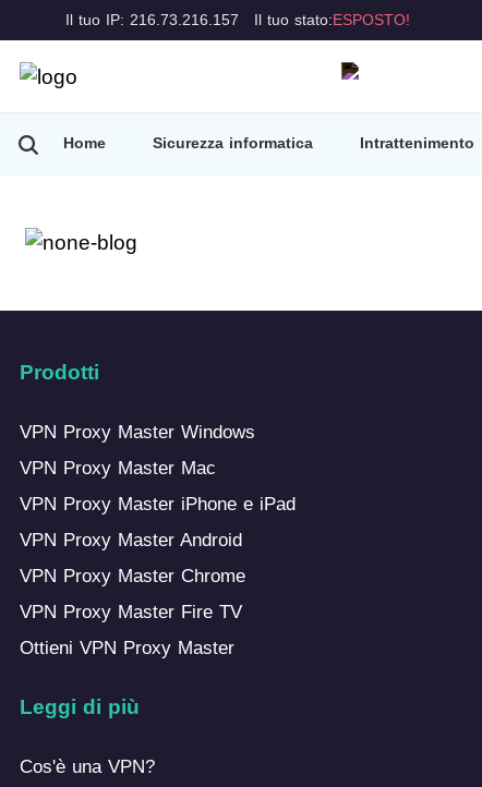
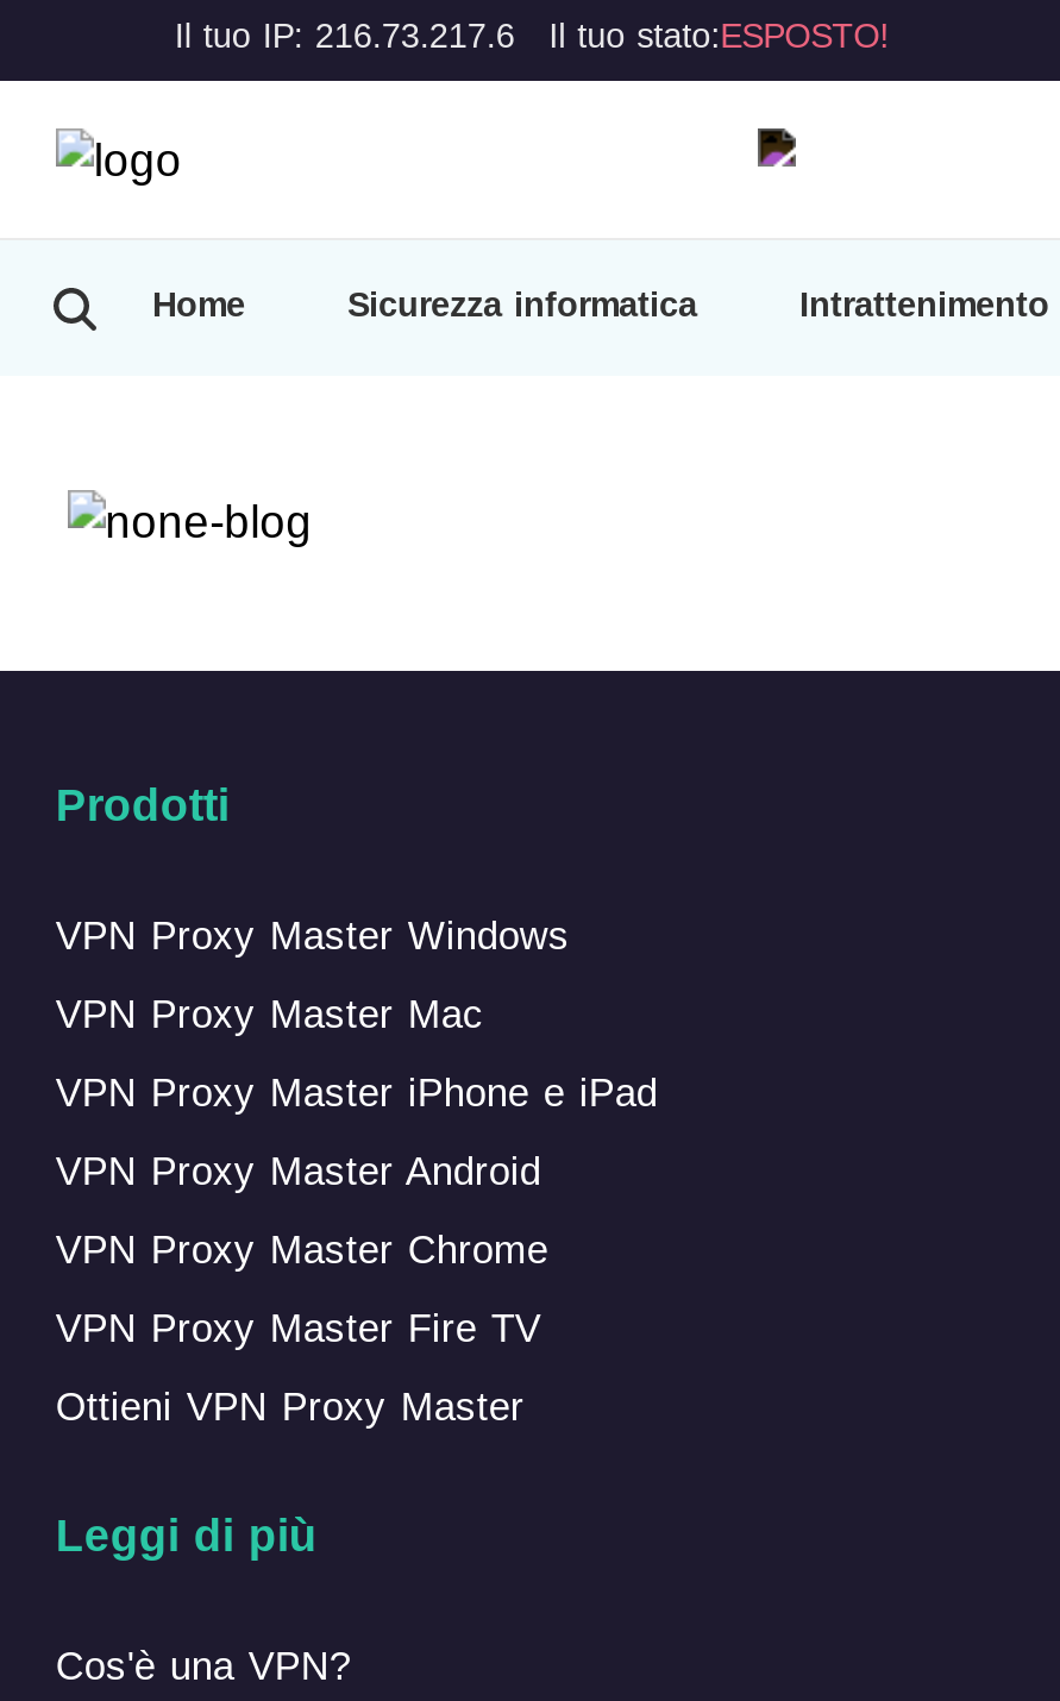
- Il tuo IP: 216.73.216.157 Il tuo stato:ESPOSTO!
+ Il tuo IP: 216.73.217.6 Il tuo stato:ESPOSTO!
